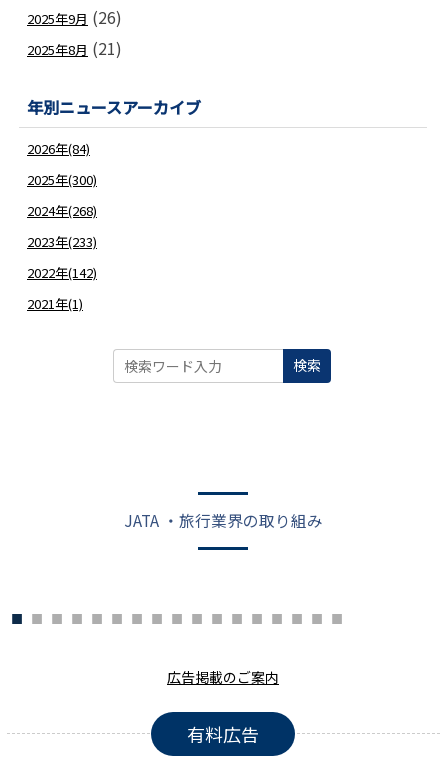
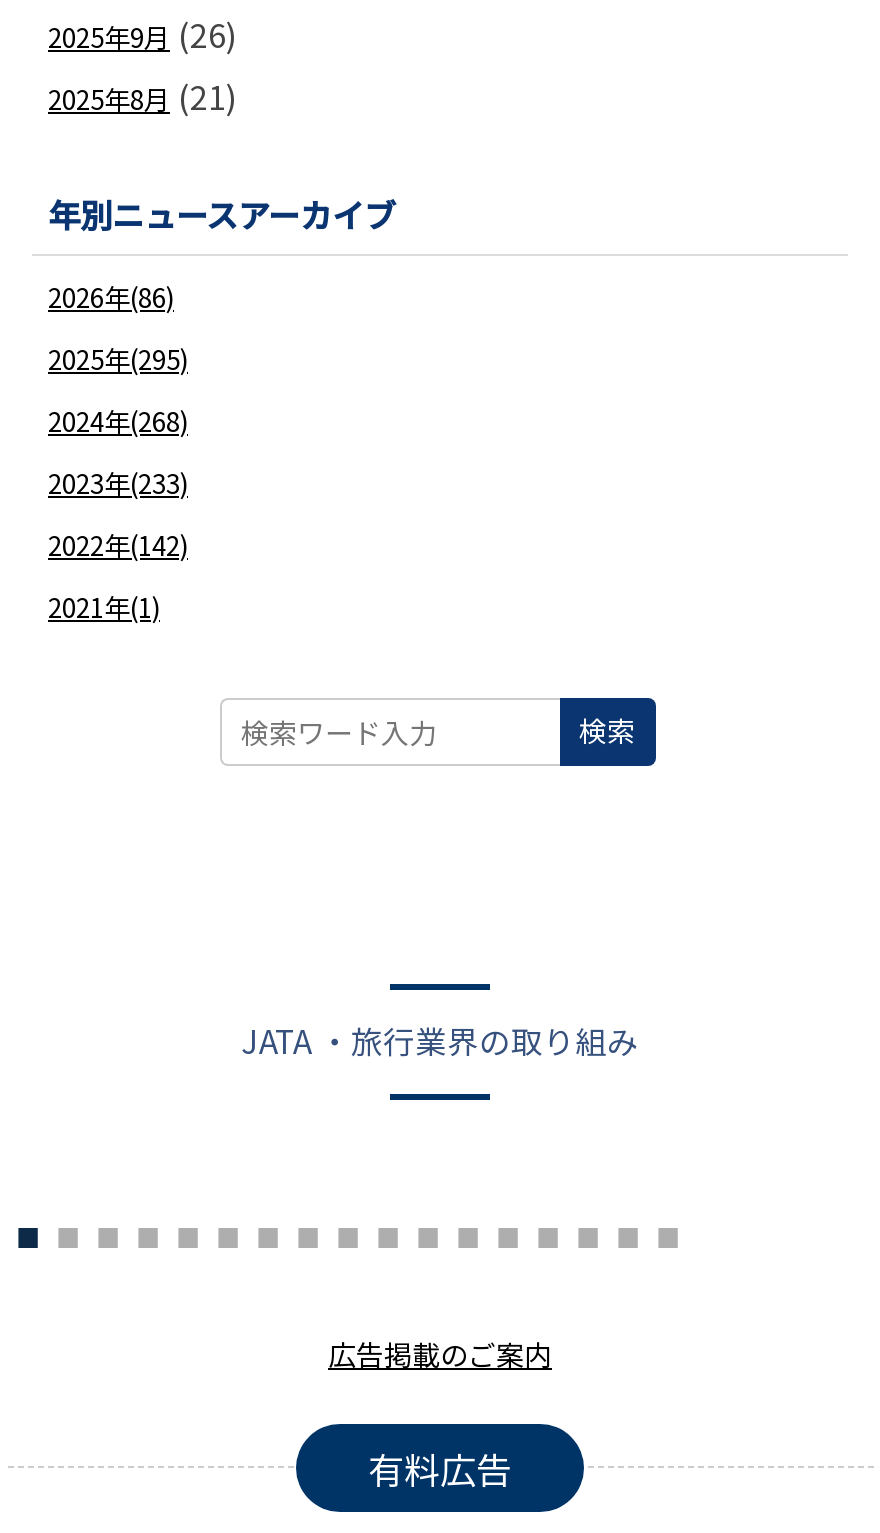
- 2026年(84)
+ 2026年(86)

- 2025年(300)
+ 2025年(295)
